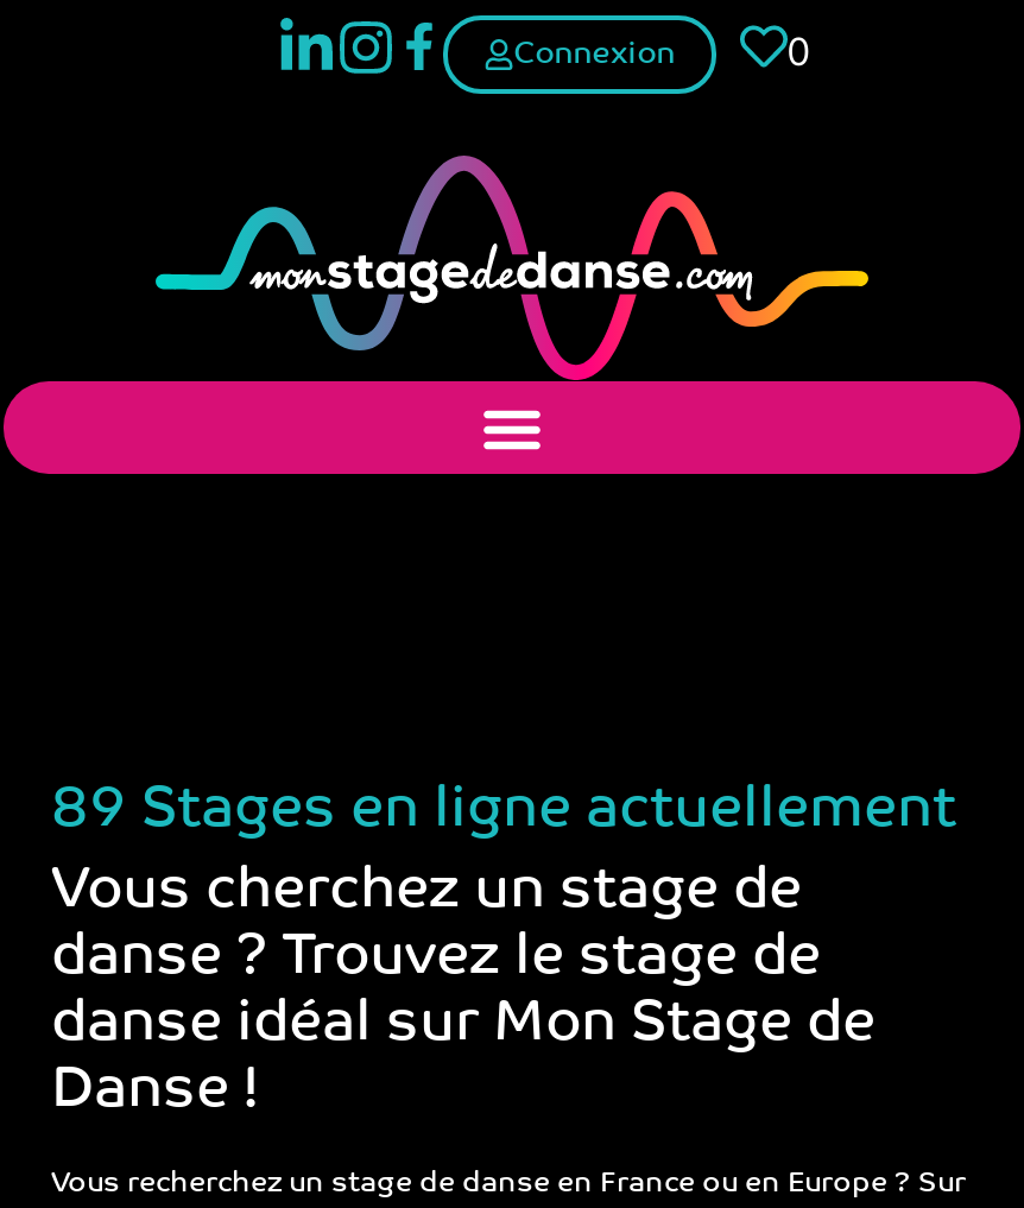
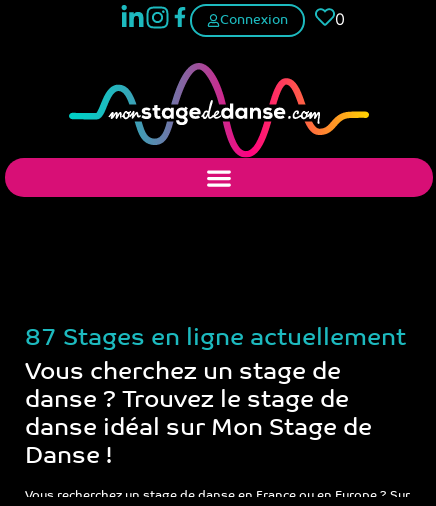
- 89 Stages en ligne actuellement
+ 87 Stages en ligne actuellement
